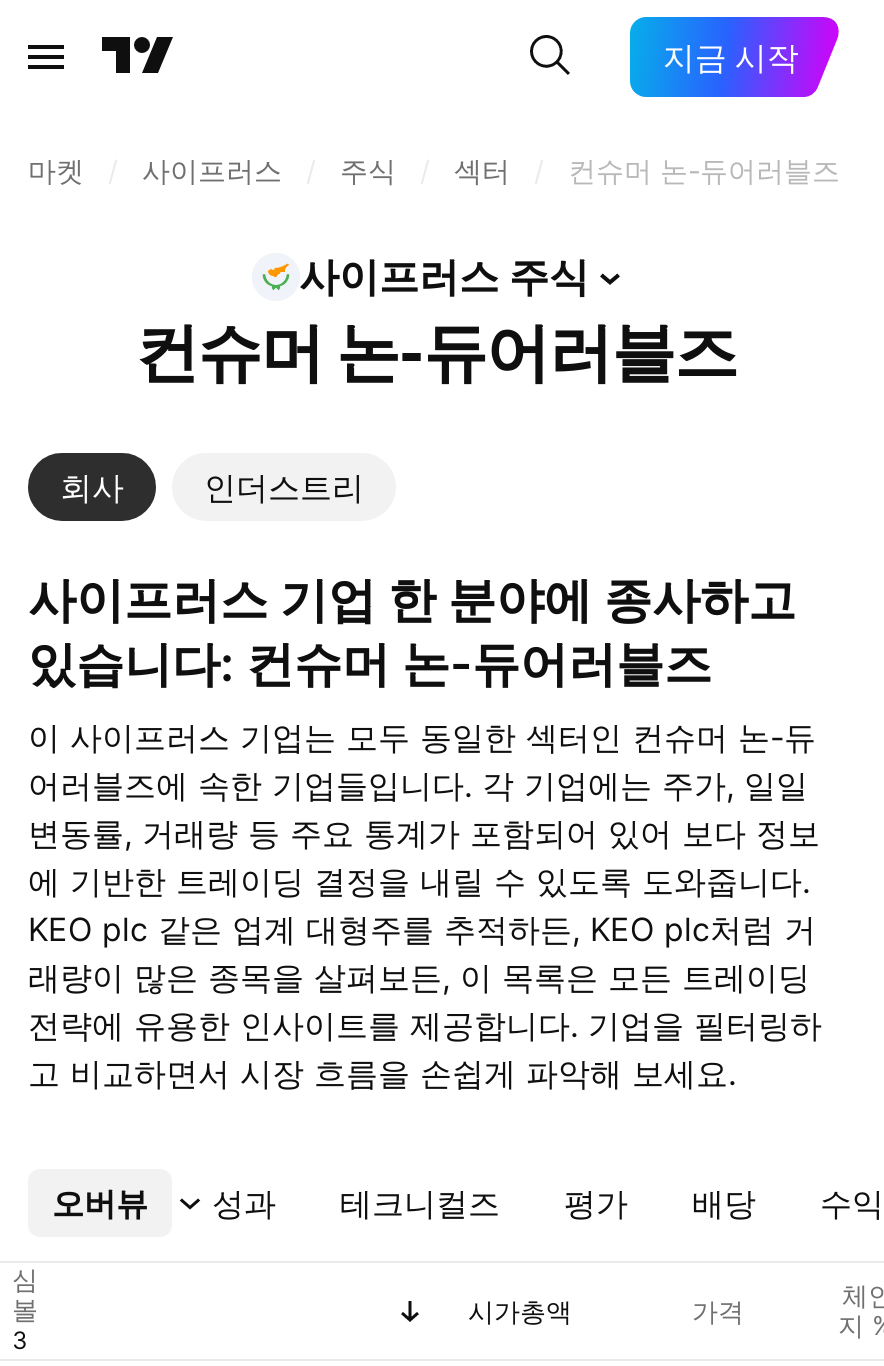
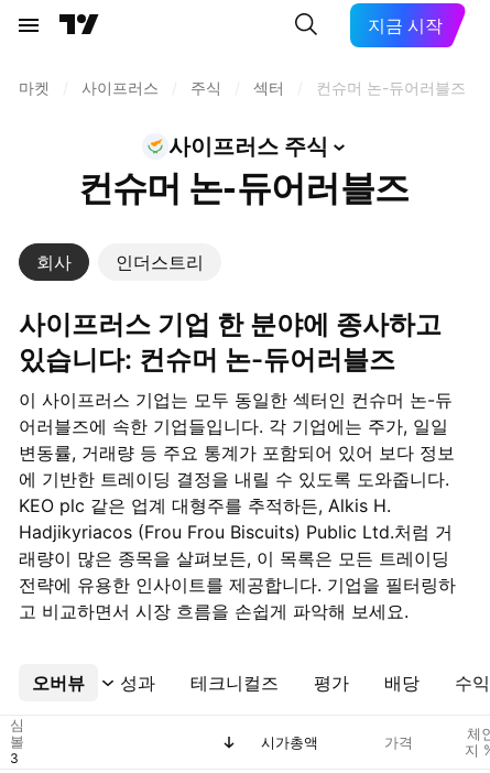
- KEO plc 같은 업계 대형주를 추적하든, KEO plc처럼 거
+ KEO plc 같은 업계 대형주를 추적하든, Alkis H.
+ Hadjikyriacos (Frou Frou Biscuits) Public Ltd.처럼 거
